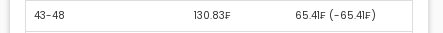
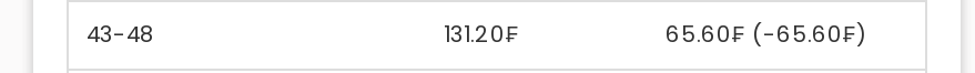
- 130.83₣
+ 131.20₣

- 65.41₣ (-65.41₣)
+ 65.60₣ (-65.60₣)
